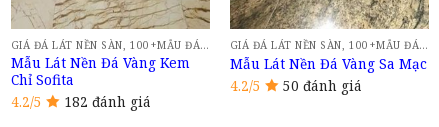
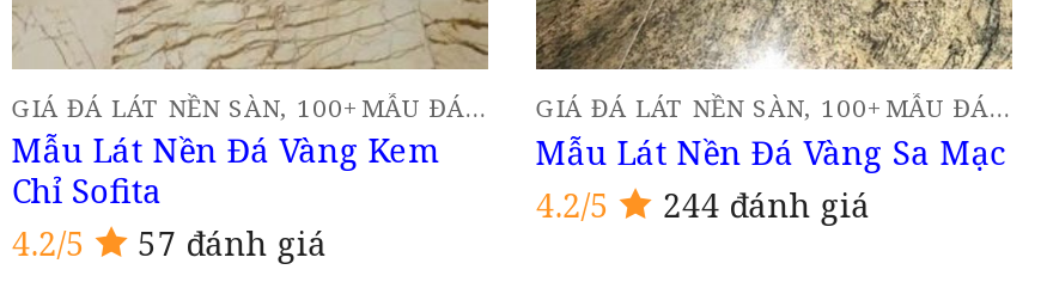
- 4.2/5 50 đánh giá
+ 4.2/5 244 đánh giá

- 4.2/5 182 đánh giá
+ 4.2/5 57 đánh giá
